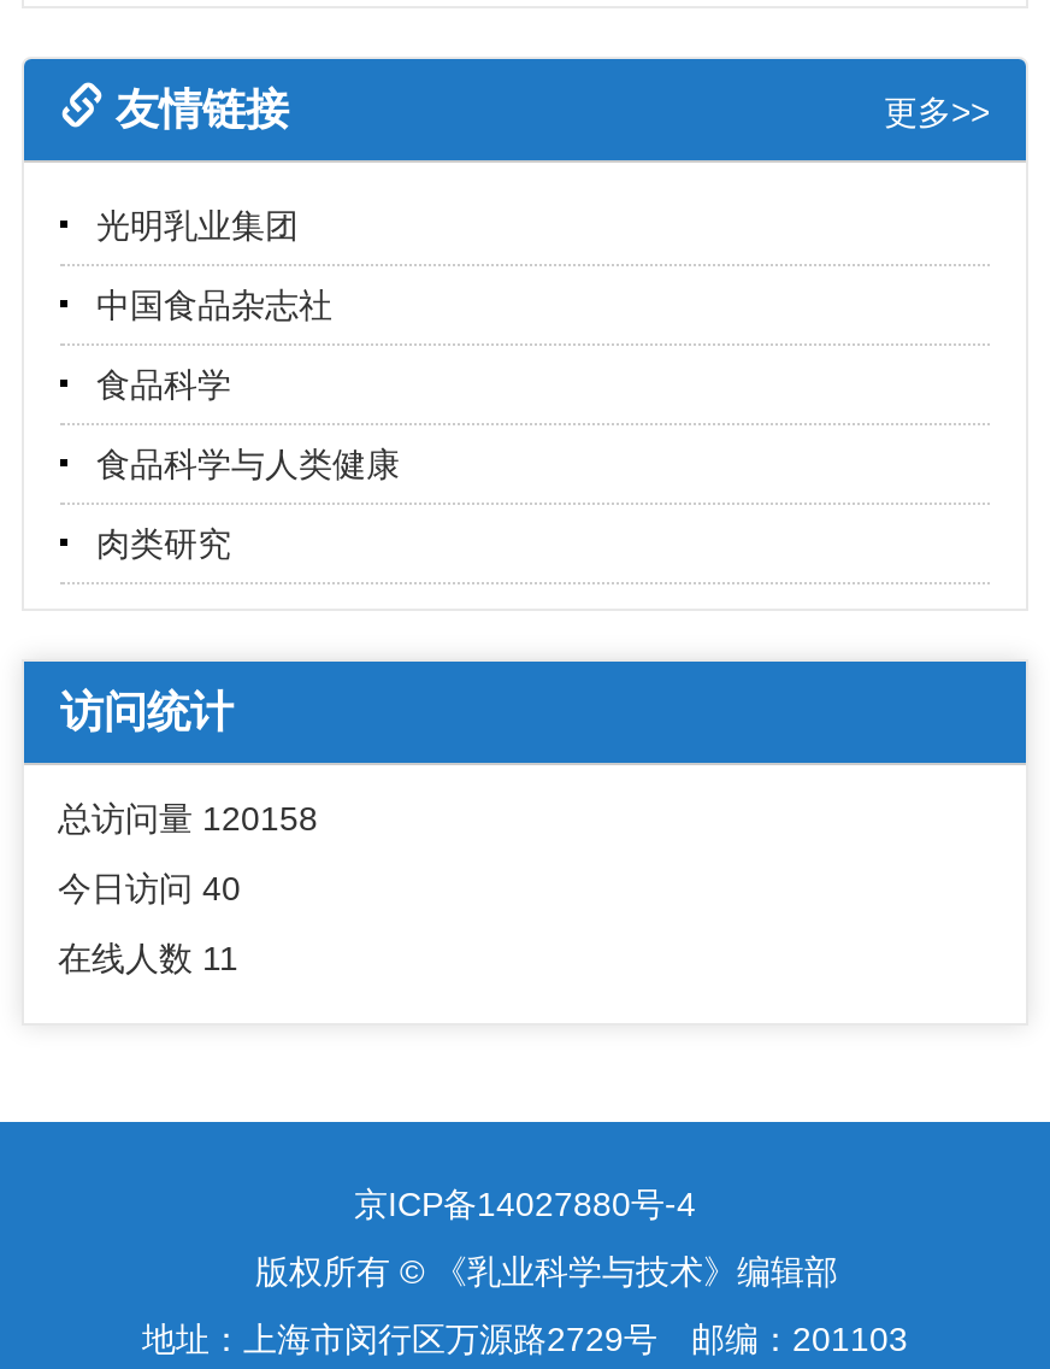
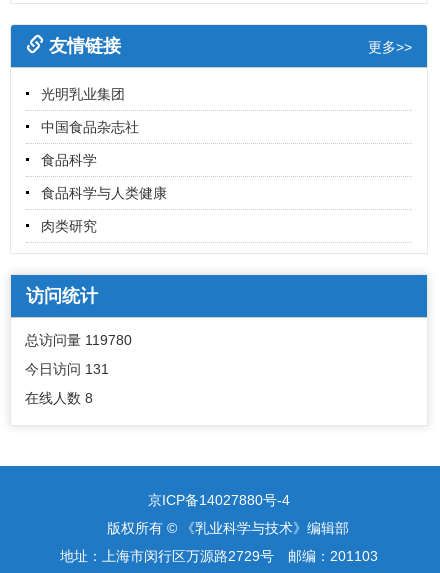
- 总访问量120158
+ 总访问量119780

- 今日访问40
+ 今日访问131

- 在线人数11
+ 在线人数8
